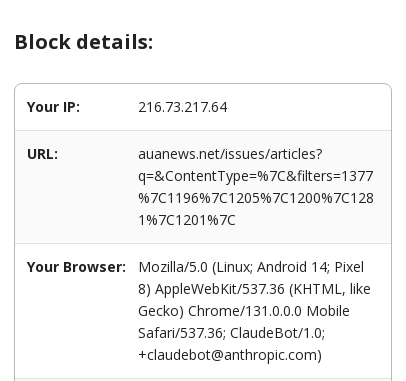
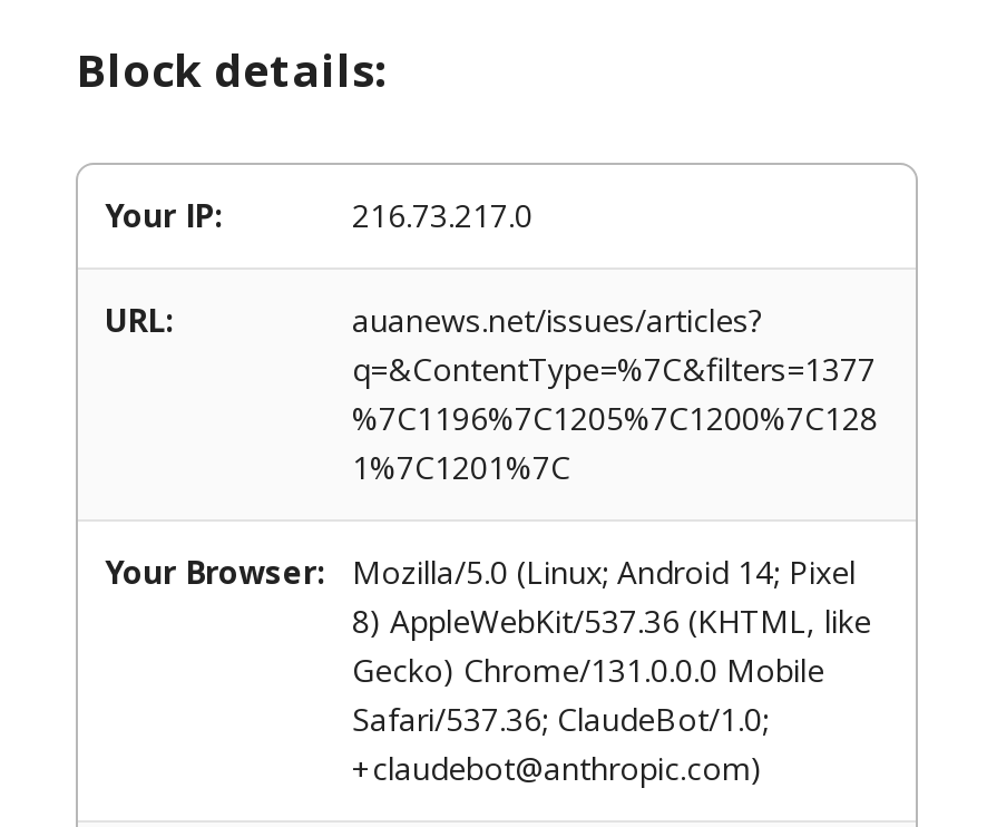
- 216.73.217.64
+ 216.73.217.0
